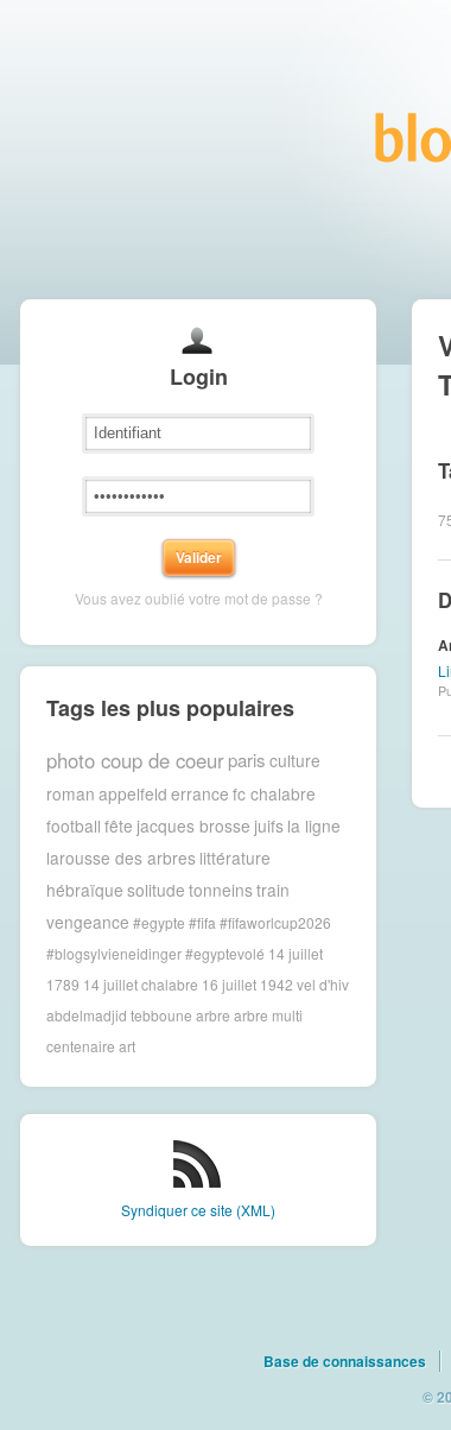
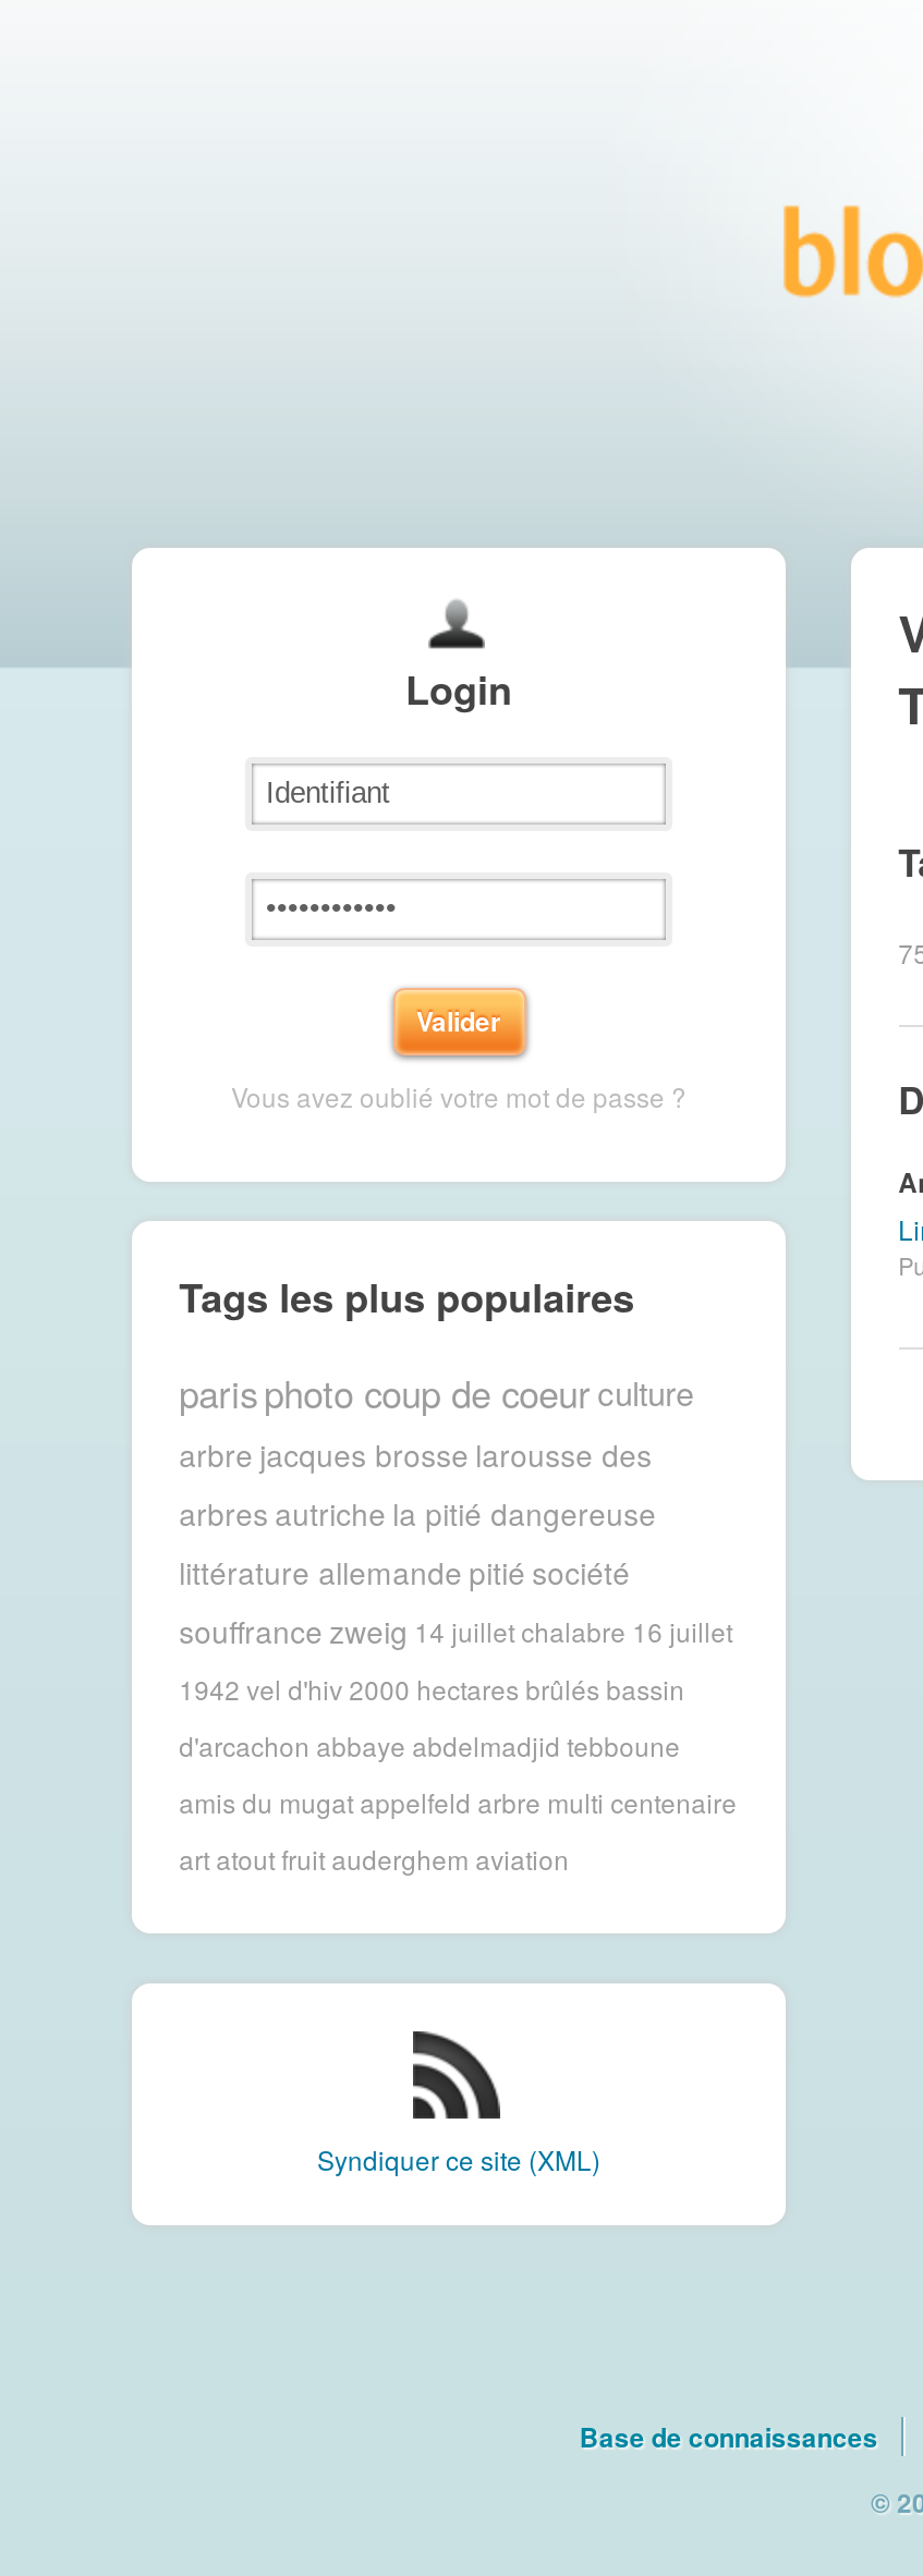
- photo coup de coeur paris culture
- roman appelfeld errance fc chalabre
- football fête jacques brosse juifs la ligne
- larousse des arbres littérature
- hébraïque solitude tonneins train
- vengeance #egypte #fifa #fifaworlcup2026
- #blogsylvieneidinger #egyptevolé 14 juillet
+ paris photo coup de coeur culture
+ arbre jacques brosse larousse des
+ arbres autriche la pitié dangereuse
+ littérature allemande pitié société
+ souffrance zweig 14 juillet chalabre 16 juillet
+ 1942 vel d'hiv 2000 hectares brûlés bassin

- 1789 14 juillet chalabre 16 juillet 1942 vel d'hiv
+ d'arcachon abbaye abdelmadjid tebboune

- abdelmadjid tebboune arbre arbre multi
+ amis du mugat appelfeld arbre multi centenaire

- centenaire art
+ art atout fruit auderghem aviation
